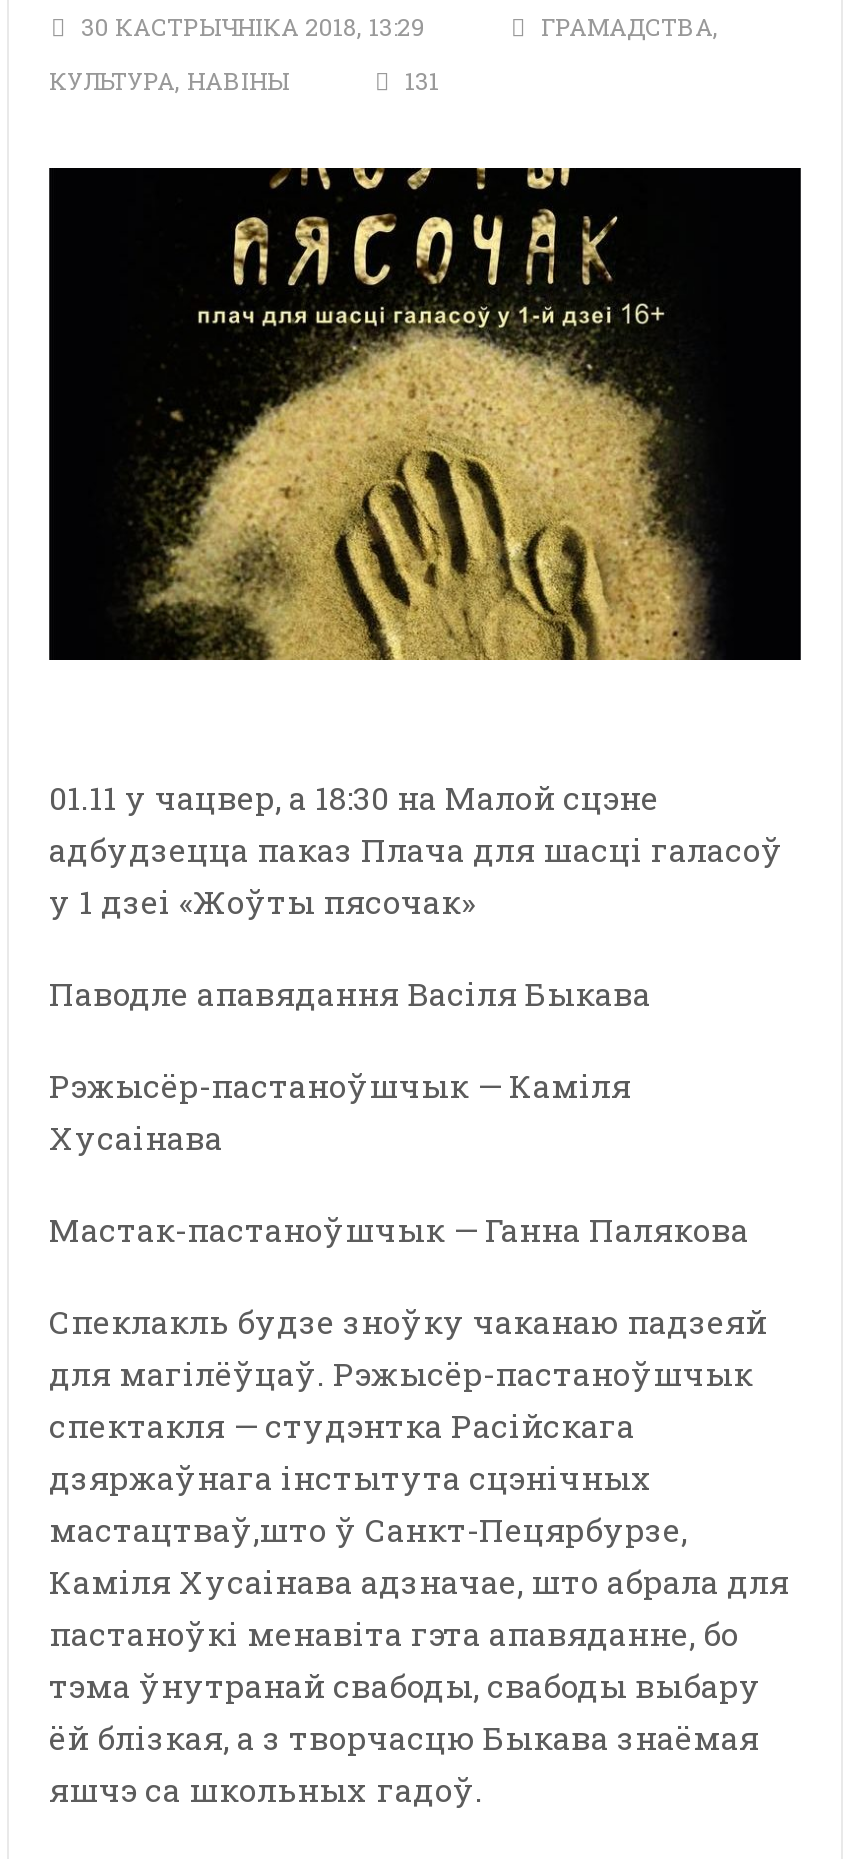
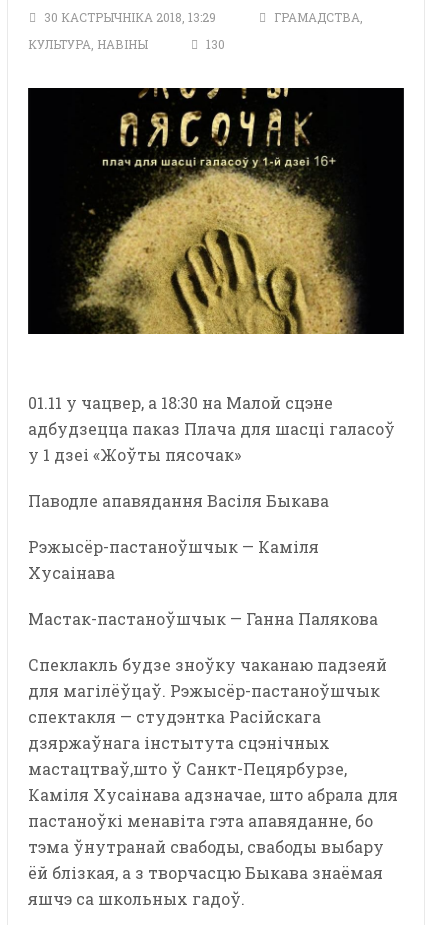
- 131
+ 130
